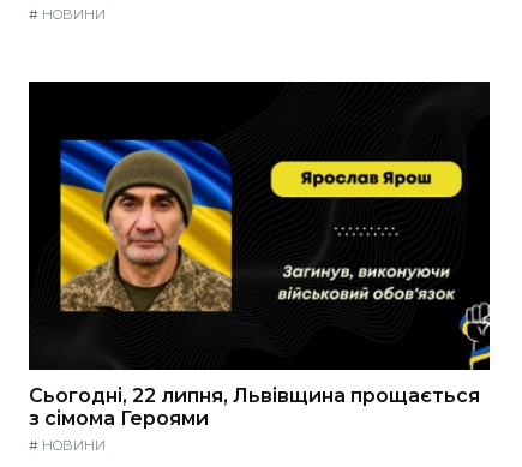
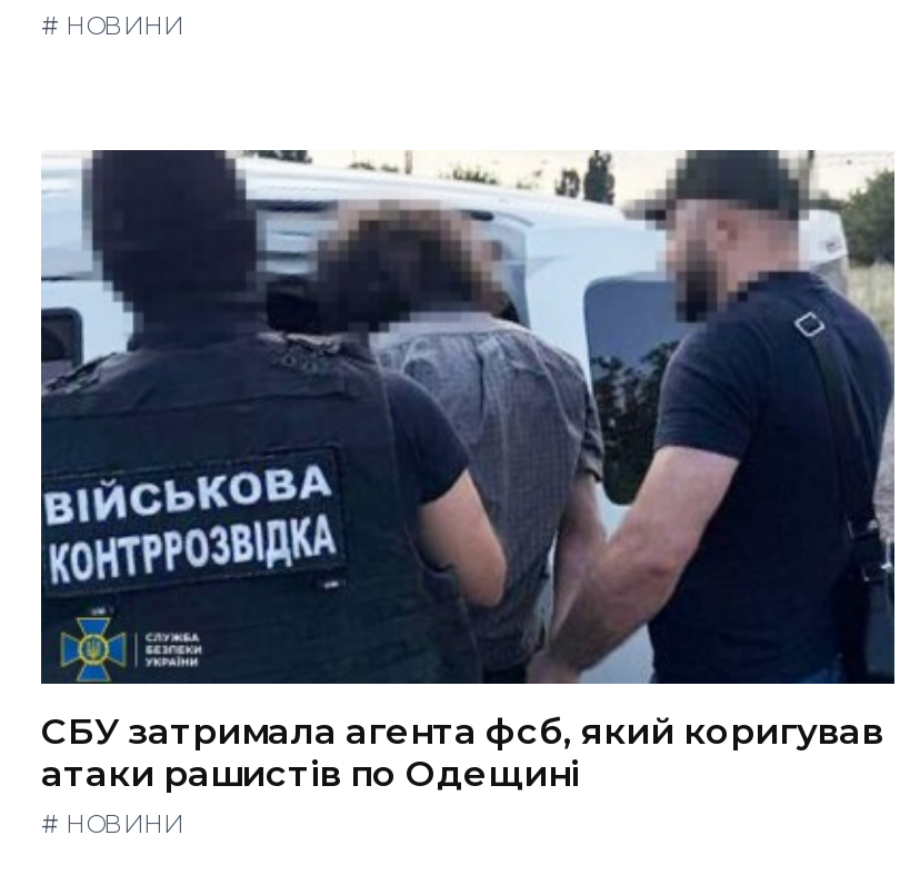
- [image]
- Сьогодні, 22 липня, Львівщина прощається
- з сімома Героями
+ [image]
+ СБУ затримала агента фсб, який коригував
+ атаки рашистів по Одещині
